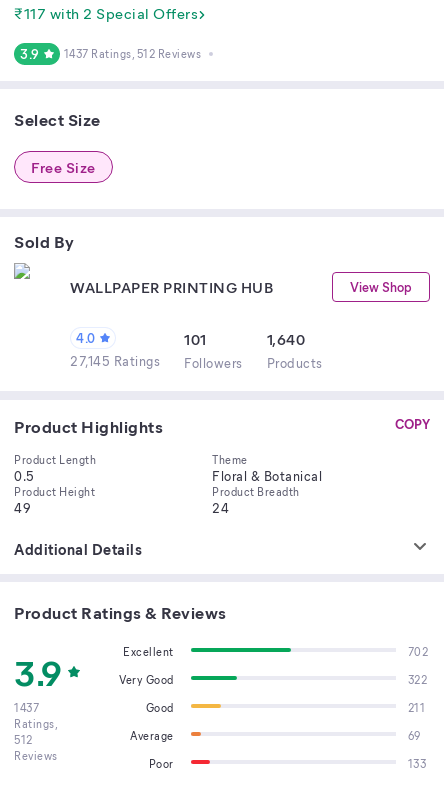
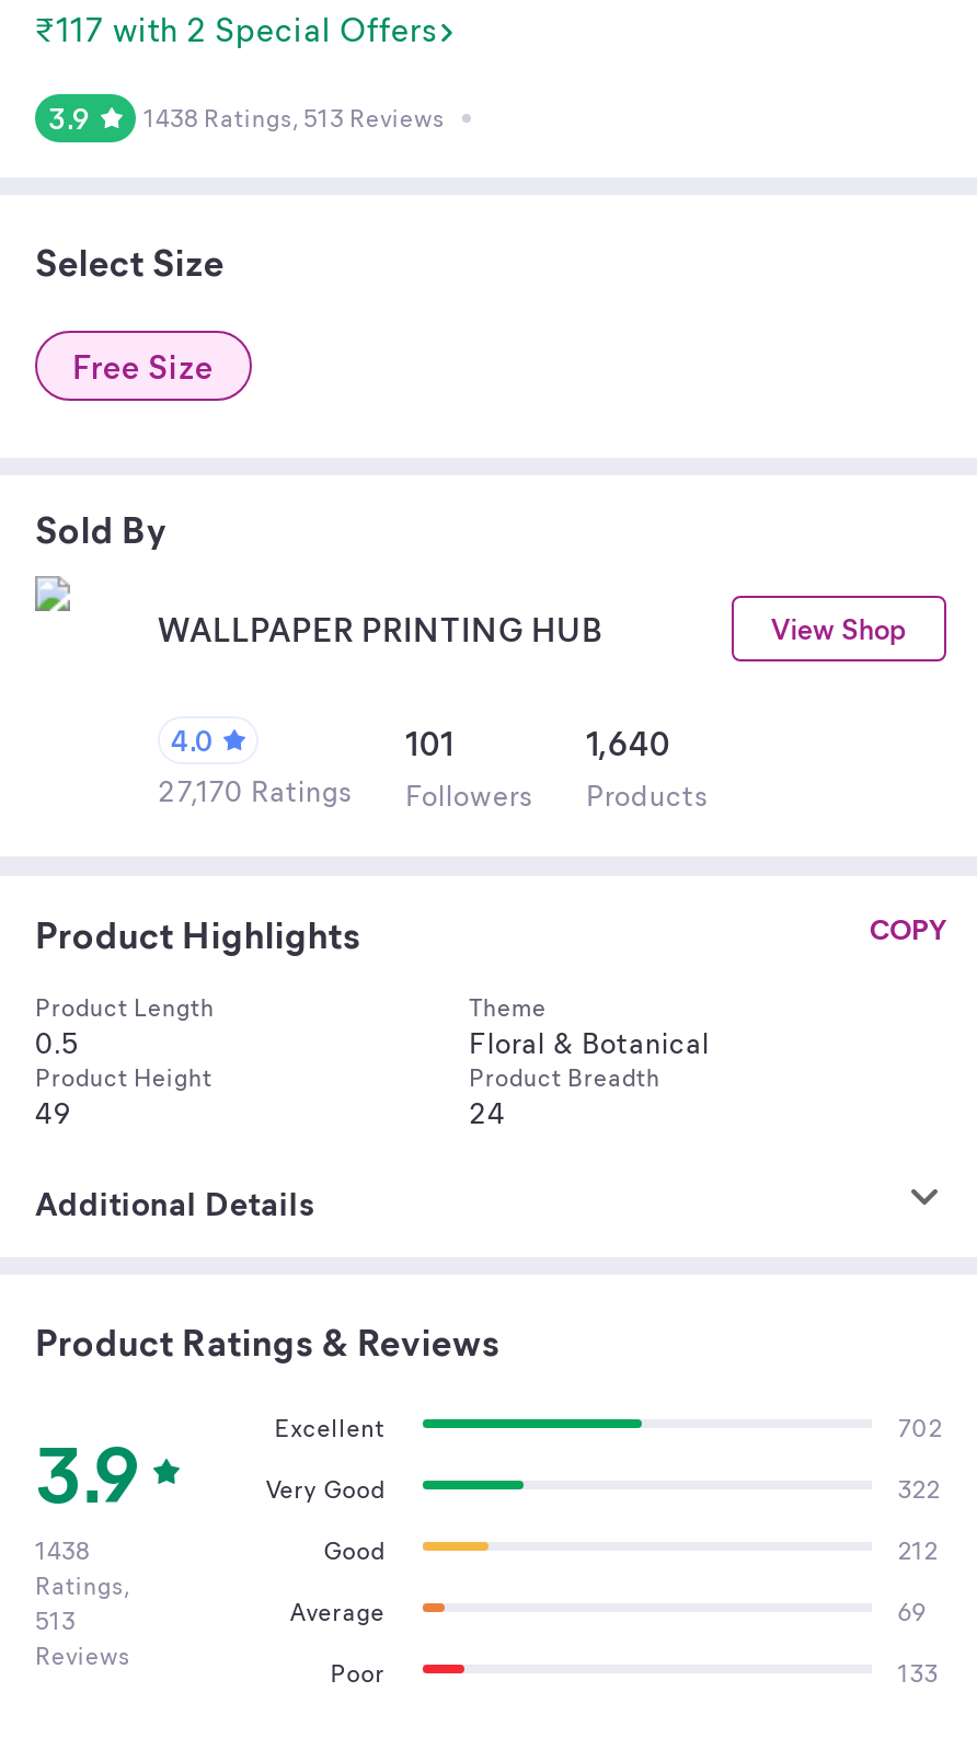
- 1437 Ratings, 512 Reviews
+ 1438 Ratings, 513 Reviews

- 27,145 Ratings Followers Products
+ 27,170 Ratings Followers Products

- 1437
+ 1438

- 211
+ 212

- 512
+ 513
